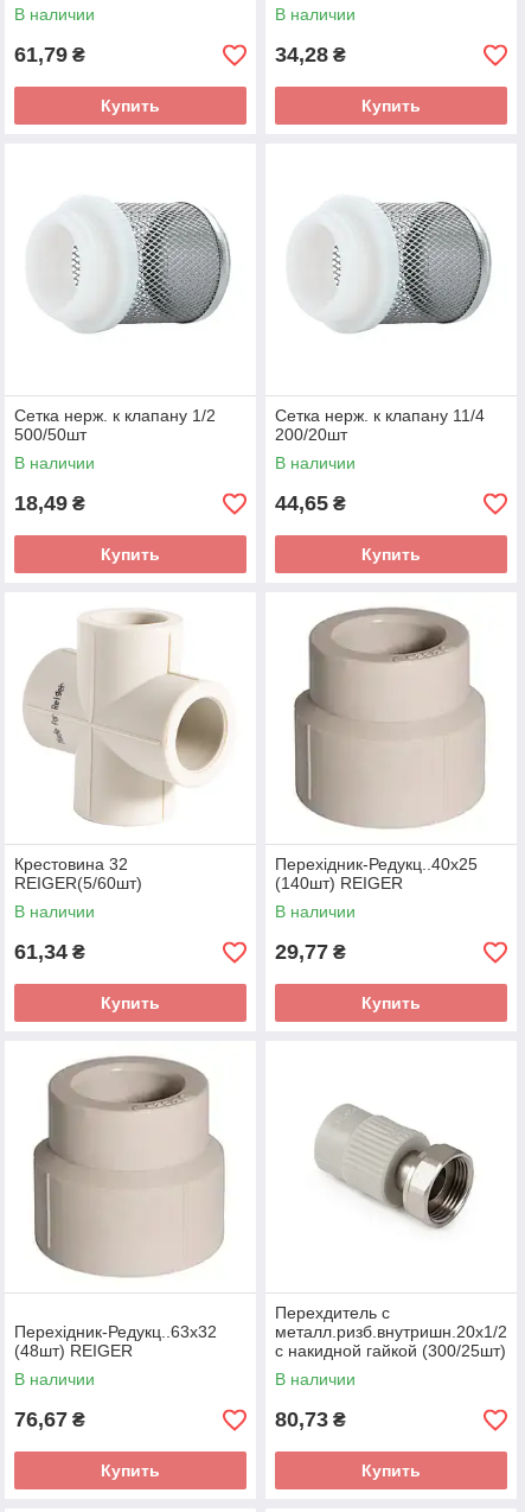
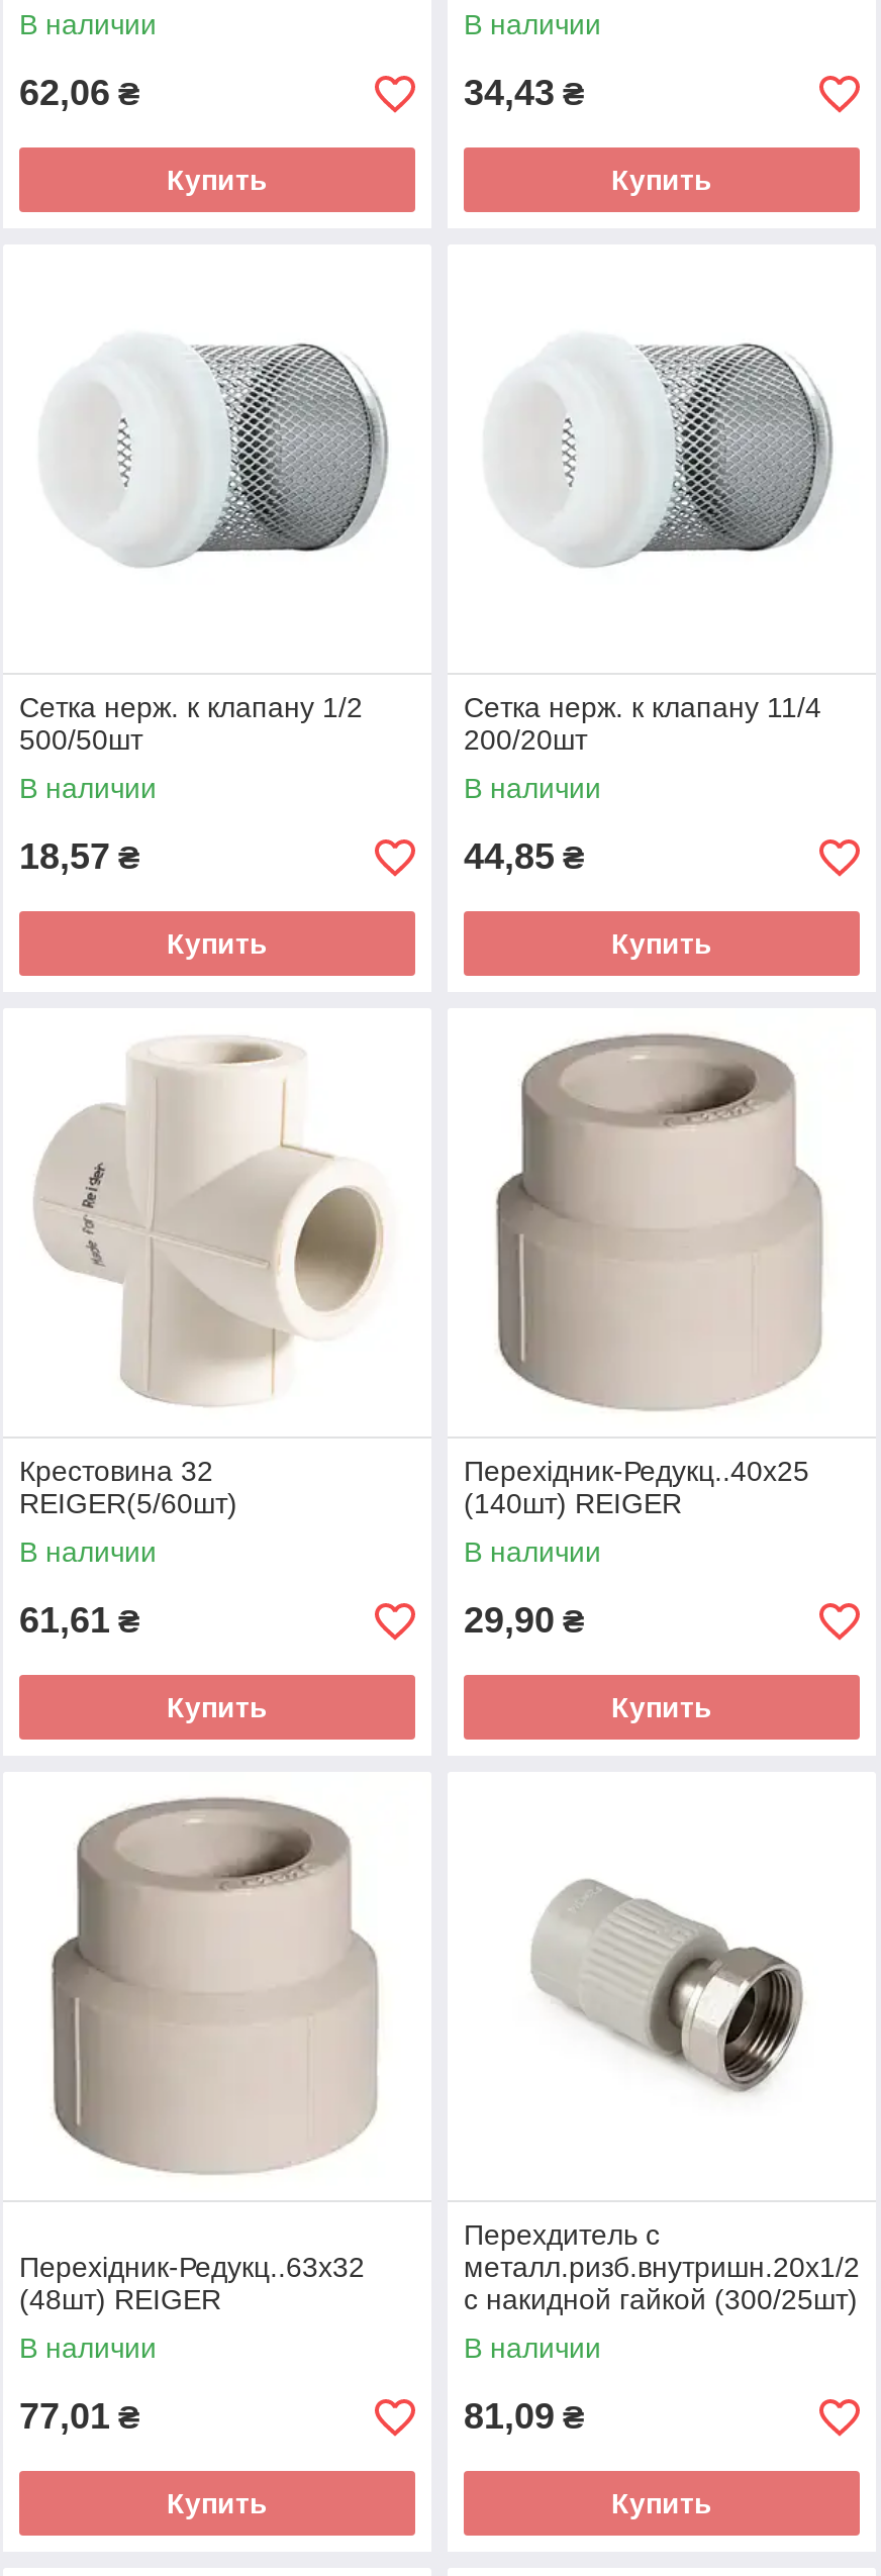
- 61,79 ₴
+ 62,06 ₴

- 34,28 ₴
+ 34,43 ₴

- 18,49 ₴
+ 18,57 ₴

- 44,65 ₴
+ 44,85 ₴

- 61,34 ₴
+ 61,61 ₴

- 29,77 ₴
+ 29,90 ₴

- 76,67 ₴
+ 77,01 ₴

- 80,73 ₴
+ 81,09 ₴
